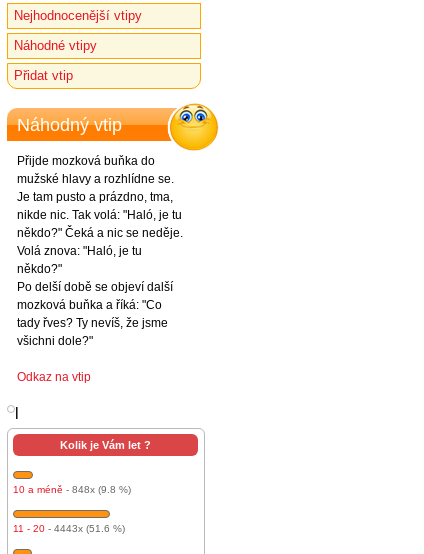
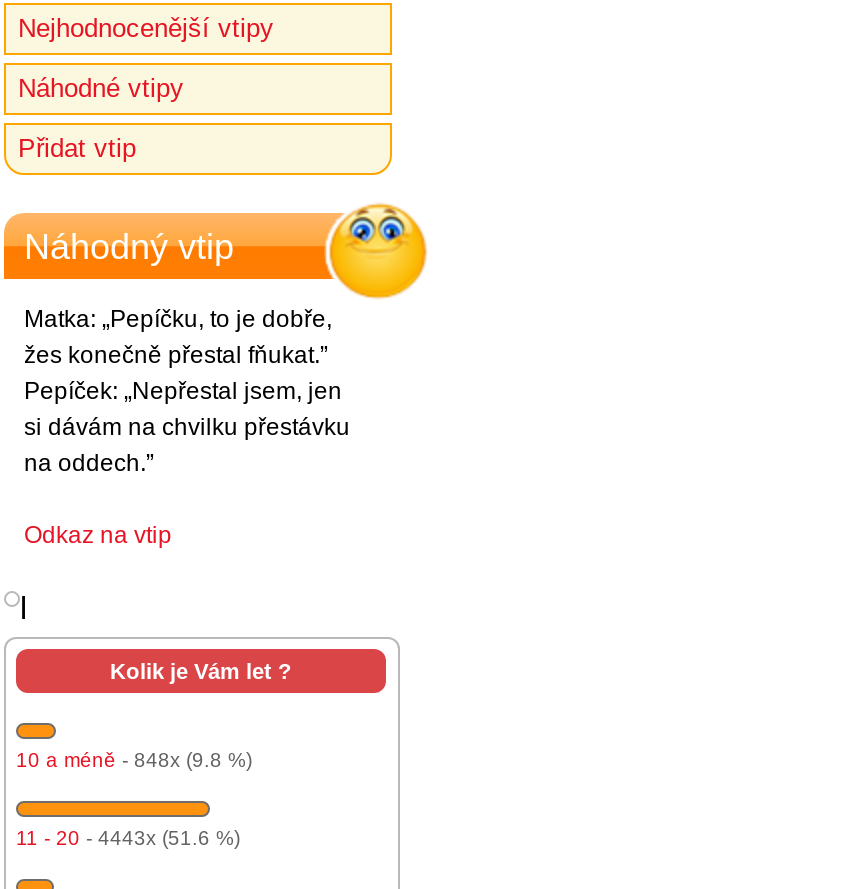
- Přijde mozková buňka do
- mužské hlavy a rozhlídne se.
- Je tam pusto a prázdno, tma,
- nikde nic. Tak volá: "Haló, je tu
- někdo?" Čeká a nic se neděje.
- Volá znova: "Haló, je tu
- někdo?"
- Po delší době se objeví další
- mozková buňka a říká: "Co
- tady řves? Ty nevíš, že jsme
- všichni dole?"
+ Matka: „Pepíčku, to je dobře,
+ žes konečně přestal fňukat.”
+ Pepíček: „Nepřestal jsem, jen
+ si dávám na chvilku přestávku
+ na oddech.”
